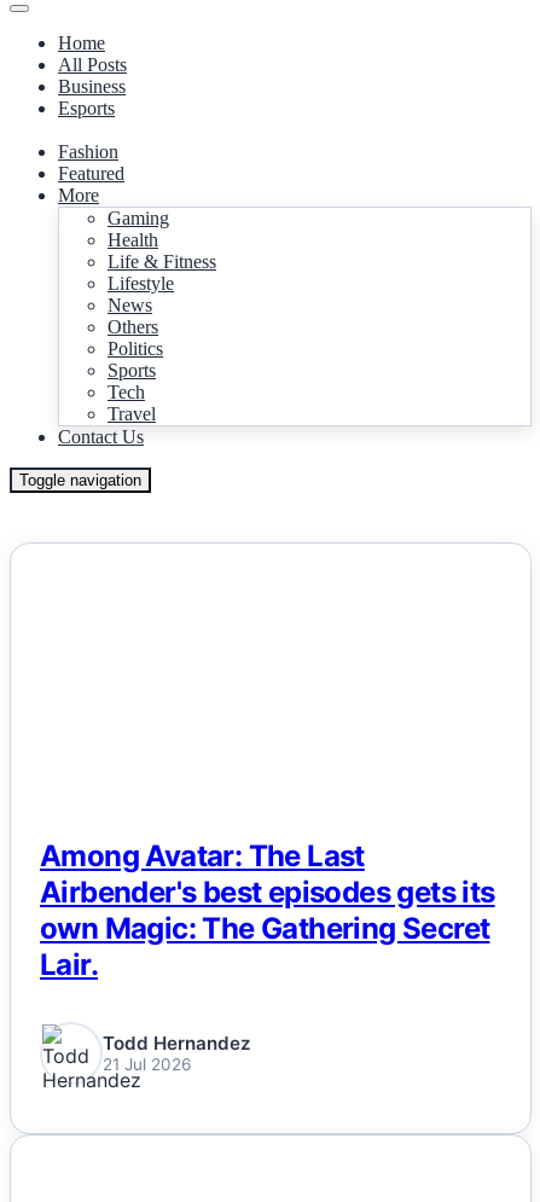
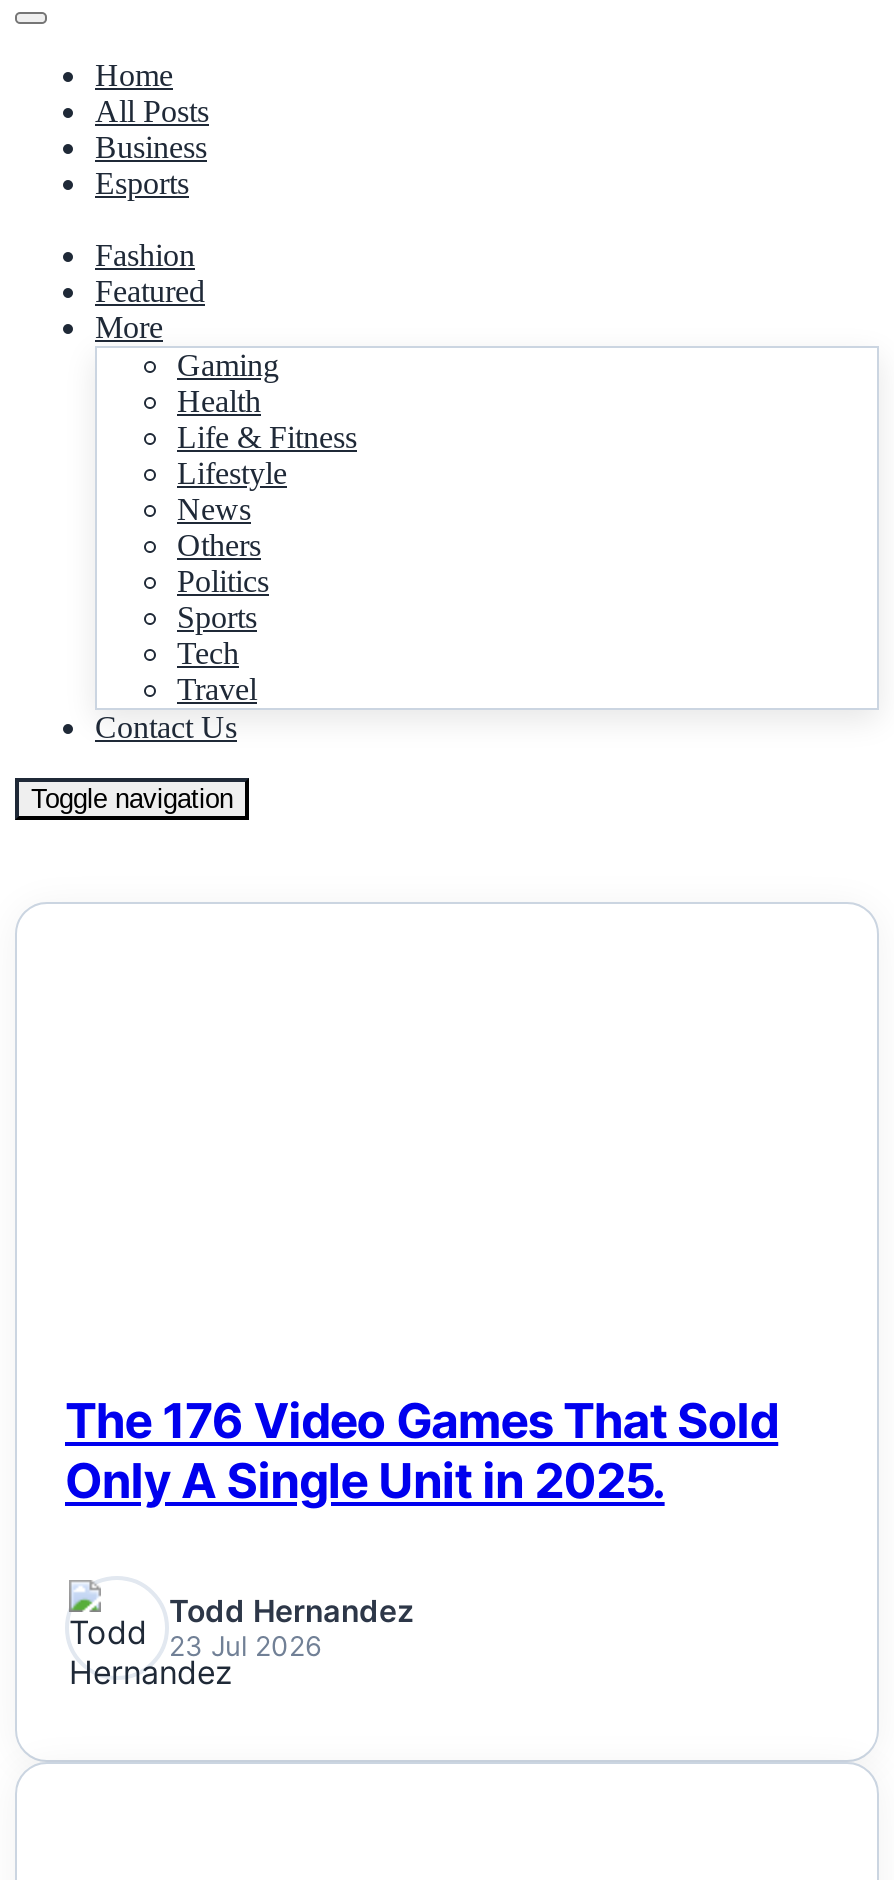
- Among Avatar: The Last
- Airbender's best episodes gets its
- own Magic: The Gathering Secret
- Lair.
+ The 176 Video Games That Sold
+ Only A Single Unit in 2025.

- 21 Jul 2026
+ 23 Jul 2026
